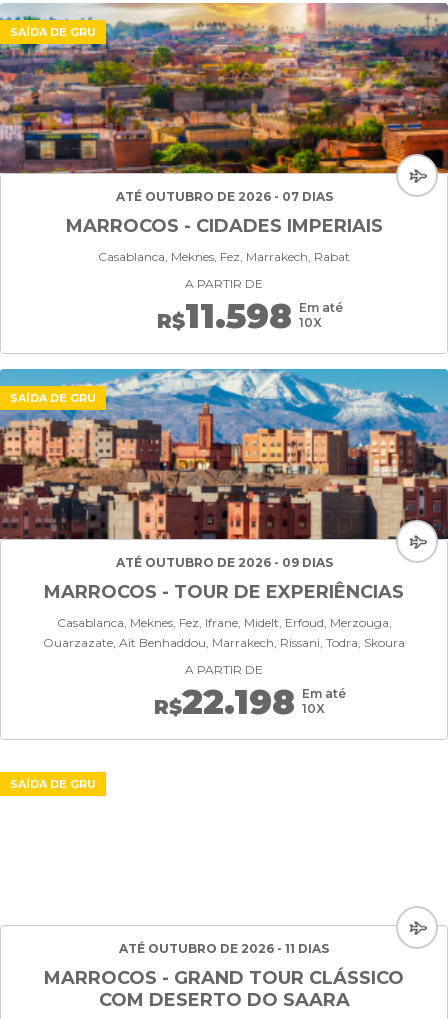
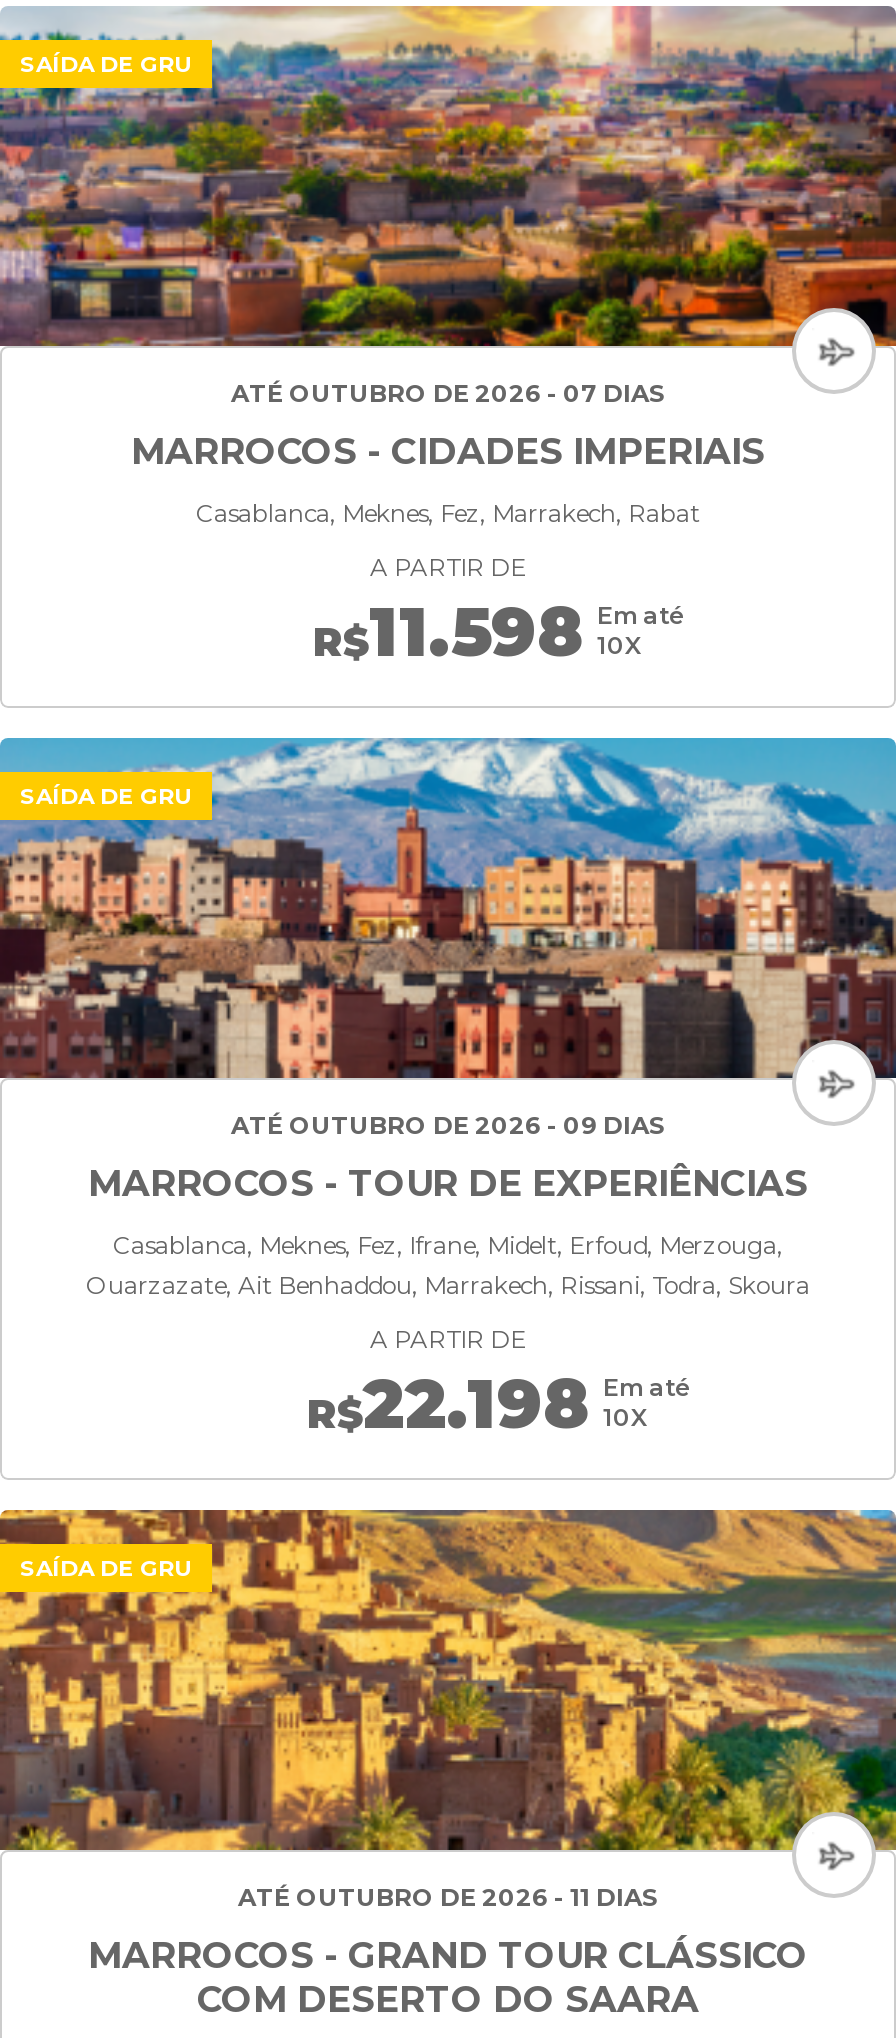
+ [image]
